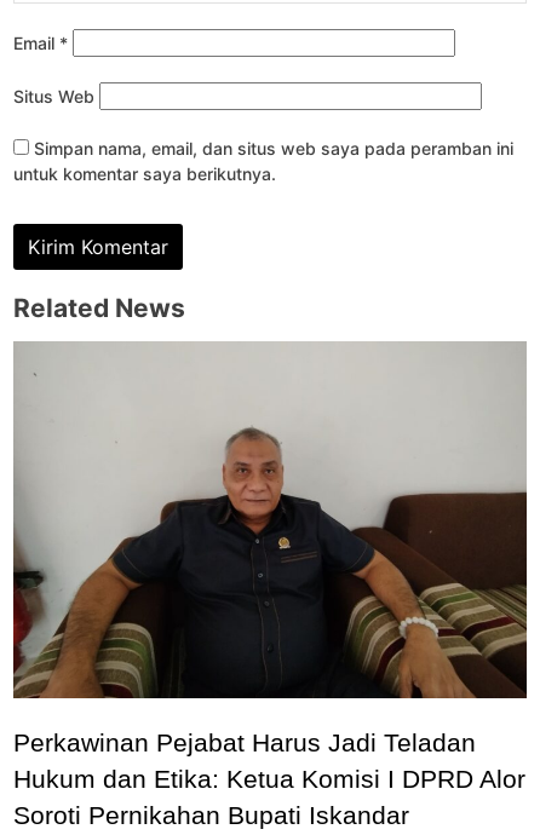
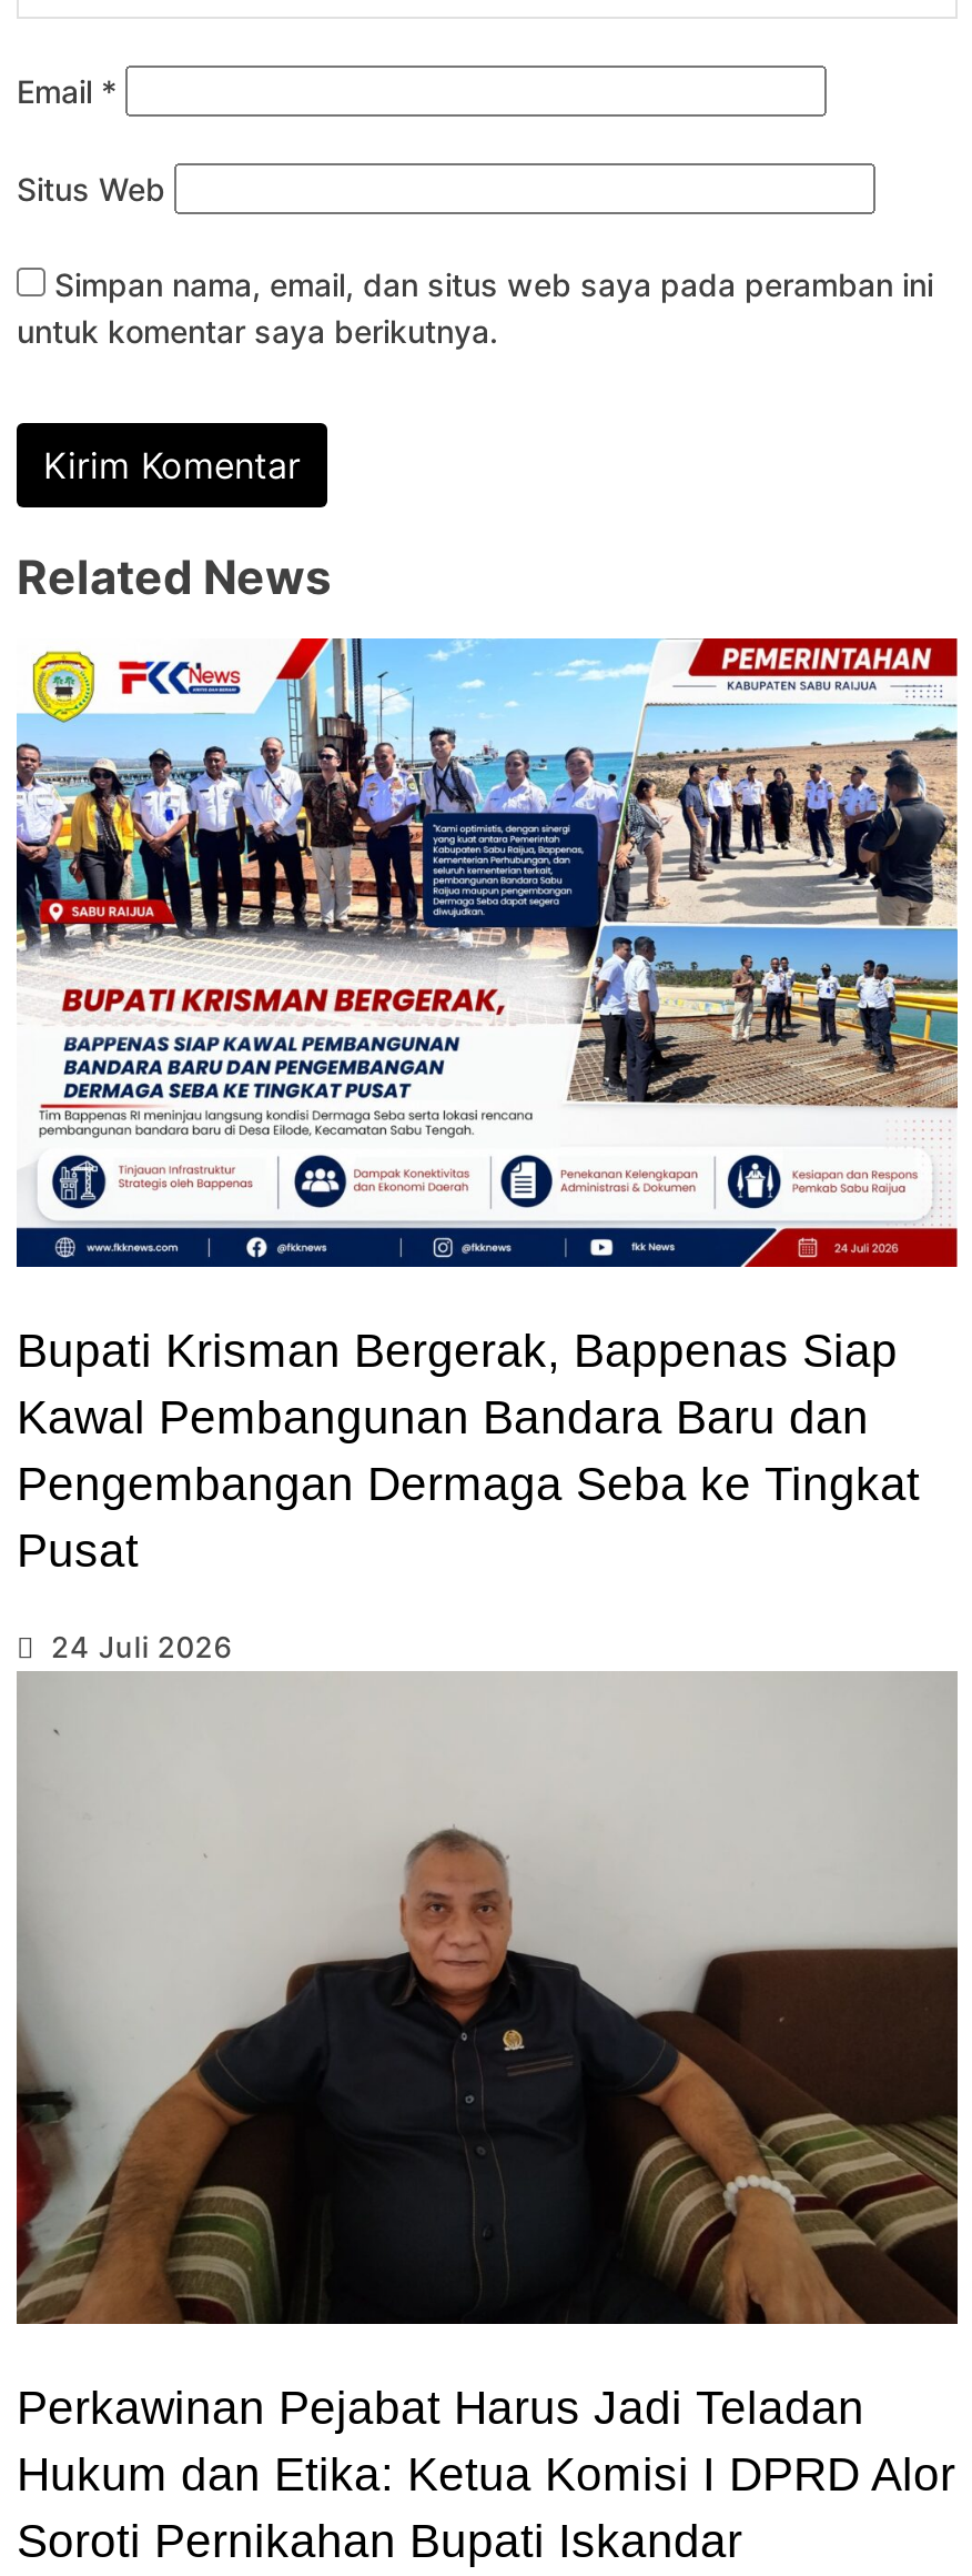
+ [image]
+ Bupati Krisman Bergerak, Bappenas Siap
+ Kawal Pembangunan Bandara Baru dan
+ Pengembangan Dermaga Seba ke Tingkat
+ Pusat
+ 24 Juli 2026
